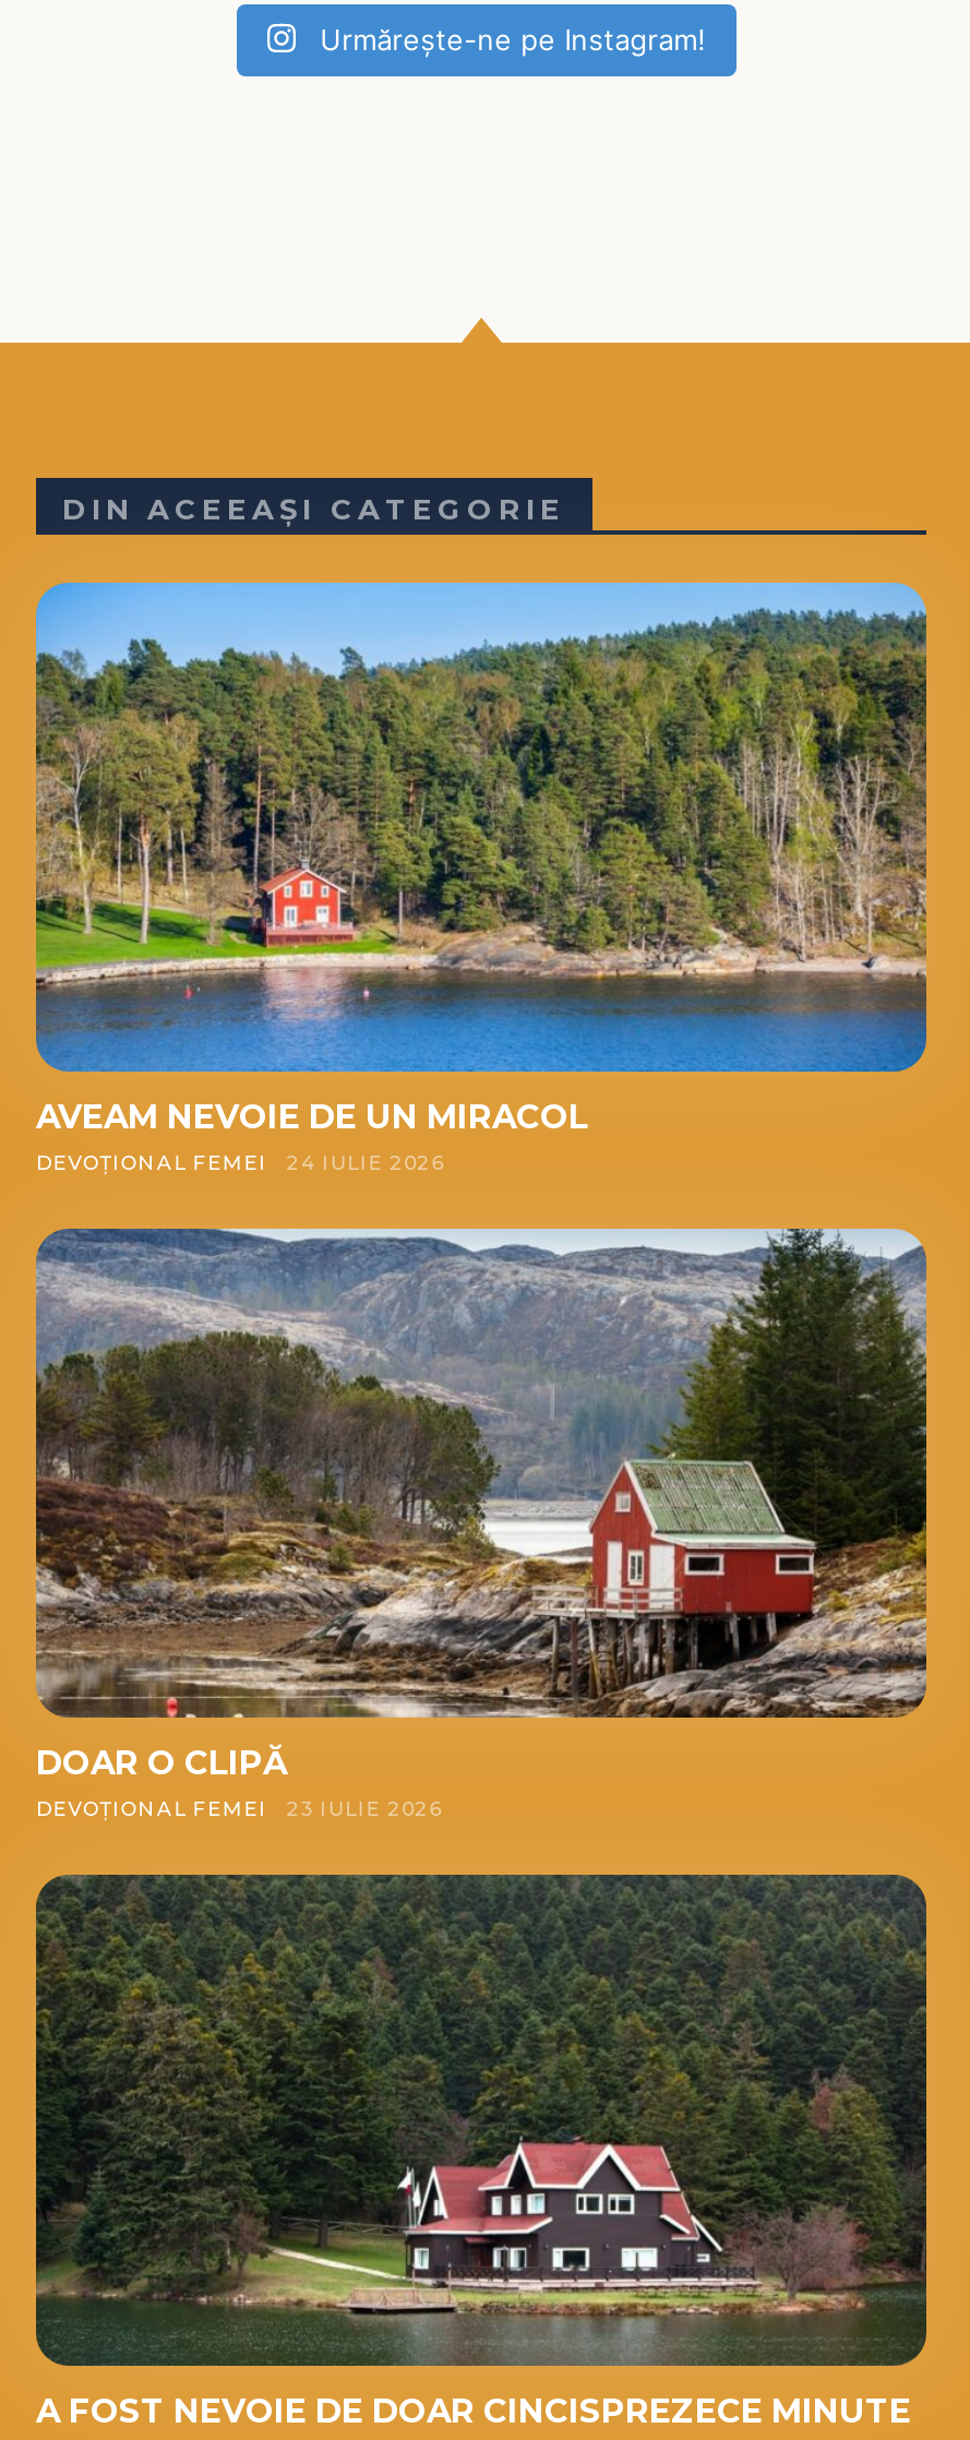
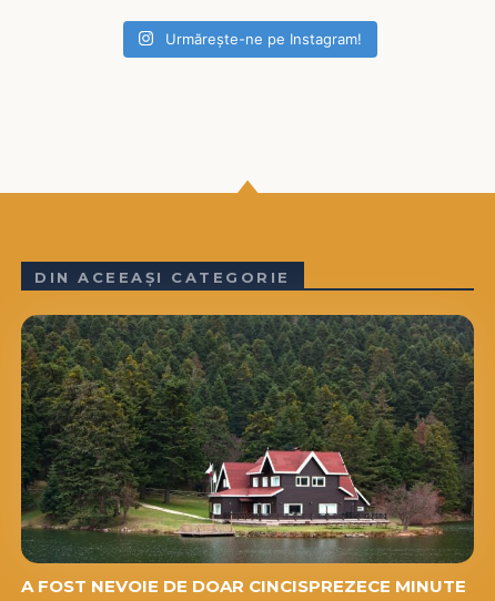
- [image]
- AVEAM NEVOIE DE UN MIRACOL
- DEVOȚIONAL FEMEI
- 24 IULIE 2026

- [image]
- DOAR O CLIPĂ
- DEVOȚIONAL FEMEI
- 23 IULIE 2026
